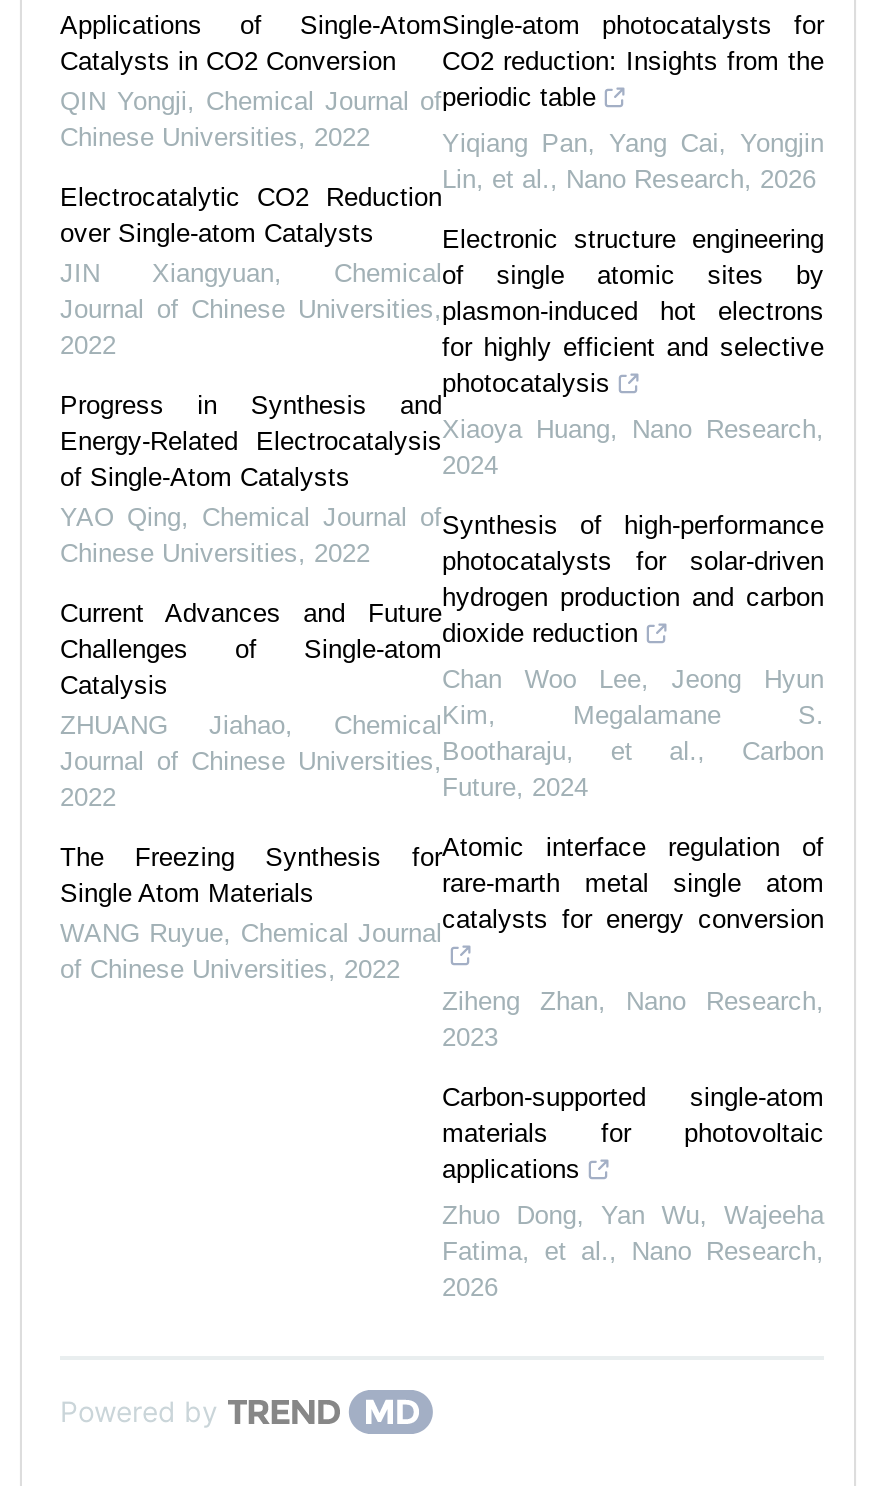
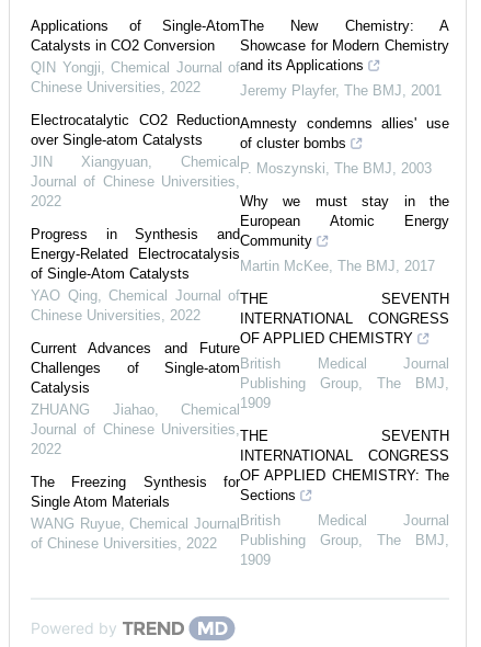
- Single-atom photocatalysts for
- CO2 reduction: Insights from the
- periodic table
+ The New Chemistry: A
+ Showcase for Modern Chemistry
+ and its Applications

- Yiqiang Pan, Yang Cai, Yongjin
- Lin, et al., Nano Research, 2026
+ Jeremy Playfer, The BMJ, 2001

- Electronic structure engineering
- of single atomic sites by
- plasmon-induced hot electrons
- for highly efficient and selective
- photocatalysis
+ Amnesty condemns allies' use
+ of cluster bombs

- Xiaoya Huang, Nano Research,
- 2024
+ P. Moszynski, The BMJ, 2003

- Synthesis of high-performance
- photocatalysts for solar-driven
- hydrogen production and carbon
- dioxide reduction
+ Why we must stay in the
+ European Atomic Energy
+ Community

- Chan Woo Lee, Jeong Hyun
- Kim, Megalamane S.
- Bootharaju, et al., Carbon
- Future, 2024
+ Martin McKee, The BMJ, 2017

- Atomic interface regulation of
- rare-marth metal single atom
- catalysts for energy conversion
+ THE SEVENTH
+ INTERNATIONAL CONGRESS
+ OF APPLIED CHEMISTRY

- Ziheng Zhan, Nano Research,
- 2023
+ British Medical Journal
+ Publishing Group, The BMJ,
+ 1909

- Carbon-supported single-atom
- materials for photovoltaic
- applications
+ THE SEVENTH
+ INTERNATIONAL CONGRESS
+ OF APPLIED CHEMISTRY: The
+ Sections

- Zhuo Dong, Yan Wu, Wajeeha
- Fatima, et al., Nano Research,
- 2026
+ British Medical Journal
+ Publishing Group, The BMJ,
+ 1909
